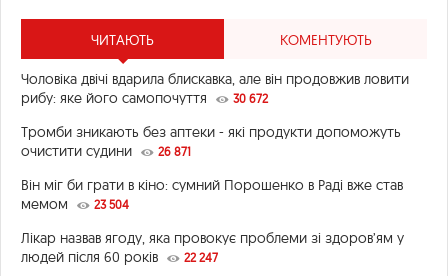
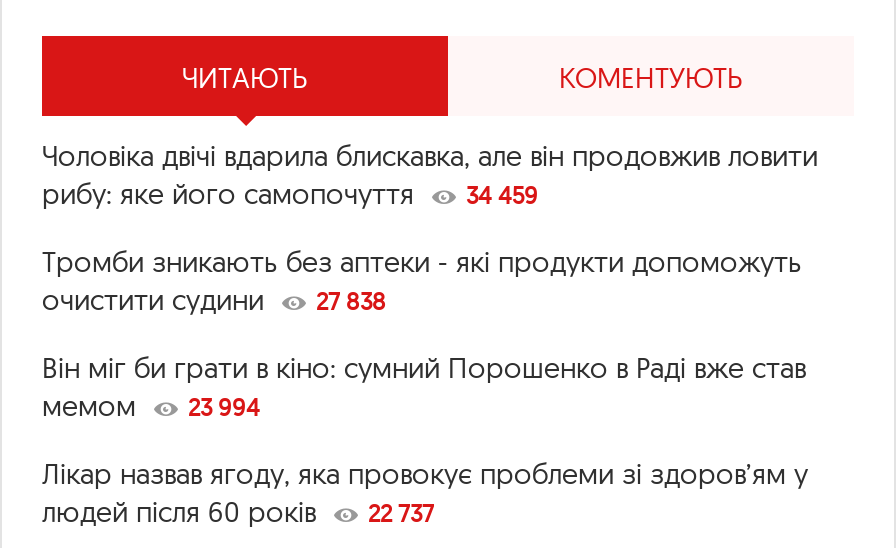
- рибу: яке його самопочуття 30 672
+ рибу: яке його самопочуття 34 459

- очистити судини 26 871
+ очистити судини 27 838

- мемом 23 504
+ мемом 23 994

- людей після 60 років 22 247
+ людей після 60 років 22 737
